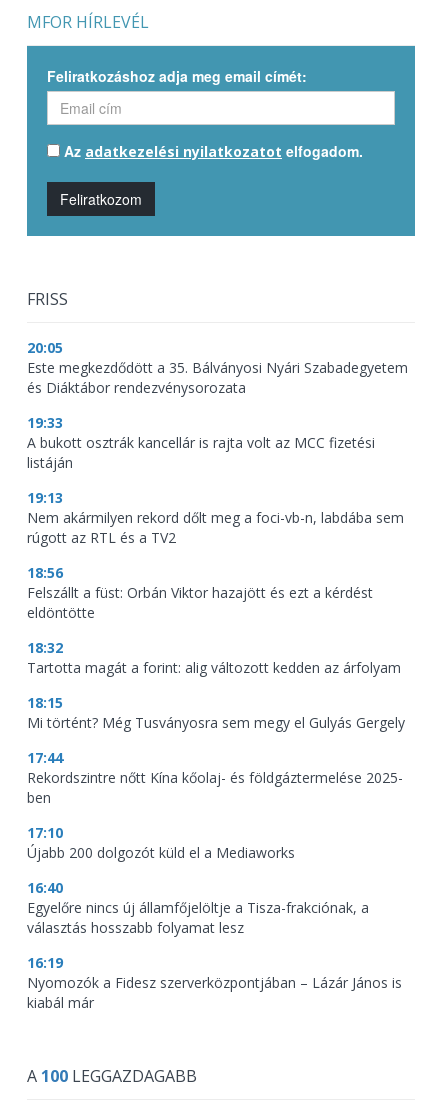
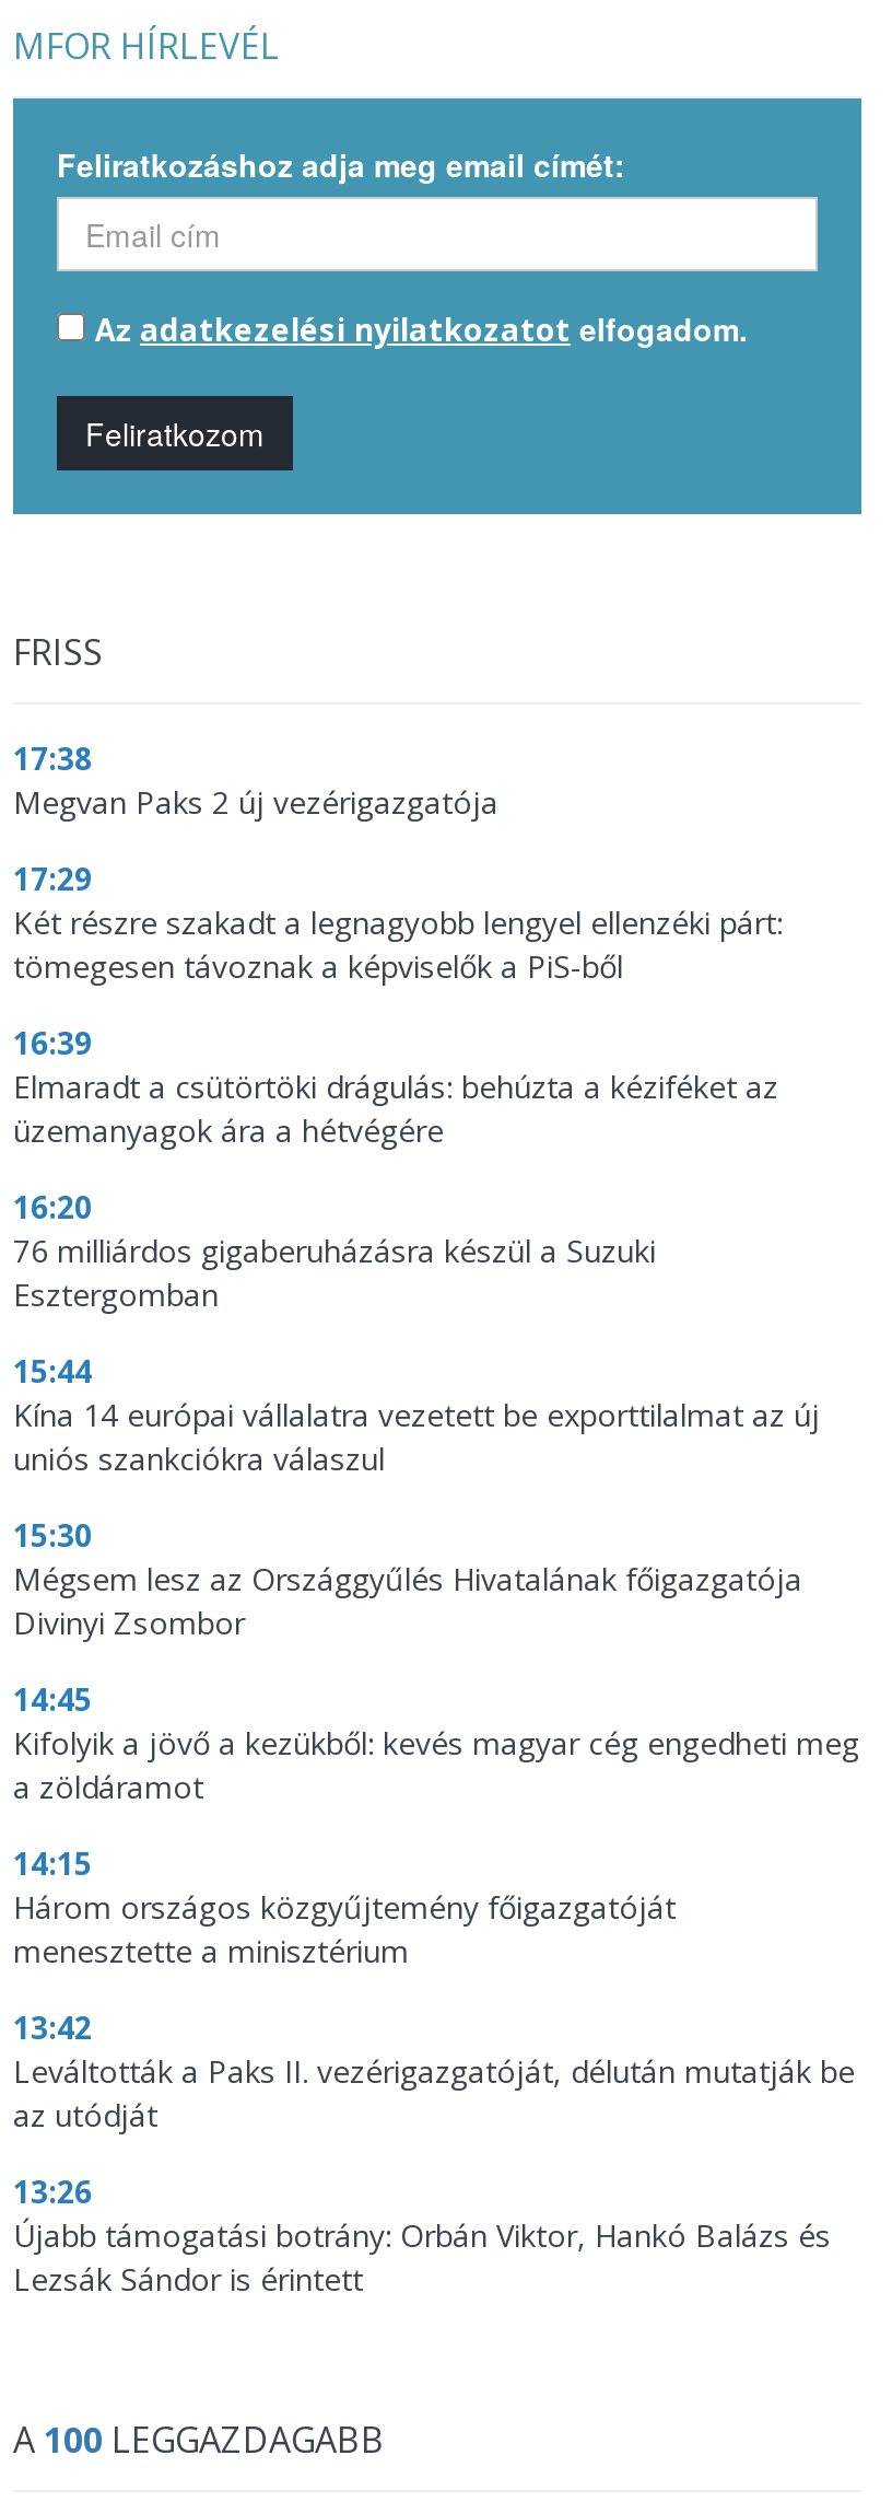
- 20:05
- Este megkezdődött a 35. Bálványosi Nyári Szabadegyetem
- és Diáktábor rendezvénysorozata
+ 17:38
+ Megvan Paks 2 új vezérigazgatója

- 19:33
- A bukott osztrák kancellár is rajta volt az MCC fizetési
- listáján
+ 17:29
+ Két részre szakadt a legnagyobb lengyel ellenzéki párt:
+ tömegesen távoznak a képviselők a PiS-ből

- 19:13
- Nem akármilyen rekord dőlt meg a foci-vb-n, labdába sem
- rúgott az RTL és a TV2
+ 16:39
+ Elmaradt a csütörtöki drágulás: behúzta a kéziféket az
+ üzemanyagok ára a hétvégére

- 18:56
- Felszállt a füst: Orbán Viktor hazajött és ezt a kérdést
- eldöntötte
+ 16:20
+ 76 milliárdos gigaberuházásra készül a Suzuki
+ Esztergomban

- 18:32
- Tartotta magát a forint: alig változott kedden az árfolyam
+ 15:44
+ Kína 14 európai vállalatra vezetett be exporttilalmat az új
+ uniós szankciókra válaszul

- 18:15
- Mi történt? Még Tusványosra sem megy el Gulyás Gergely
+ 15:30
+ Mégsem lesz az Országgyűlés Hivatalának főigazgatója
+ Divinyi Zsombor

- 17:44
- Rekordszintre nőtt Kína kőolaj- és földgáztermelése 2025-
- ben
+ 14:45
+ Kifolyik a jövő a kezükből: kevés magyar cég engedheti meg
+ a zöldáramot

- 17:10
- Újabb 200 dolgozót küld el a Mediaworks
+ 14:15
+ Három országos közgyűjtemény főigazgatóját
+ menesztette a minisztérium

- 16:40
- Egyelőre nincs új államfőjelöltje a Tisza-frakciónak, a
- választás hosszabb folyamat lesz
+ 13:42
+ Leváltották a Paks II. vezérigazgatóját, délután mutatják be
+ az utódját

- 16:19
- Nyomozók a Fidesz szerverközpontjában – Lázár János is
- kiabál már
+ 13:26
+ Újabb támogatási botrány: Orbán Viktor, Hankó Balázs és
+ Lezsák Sándor is érintett
